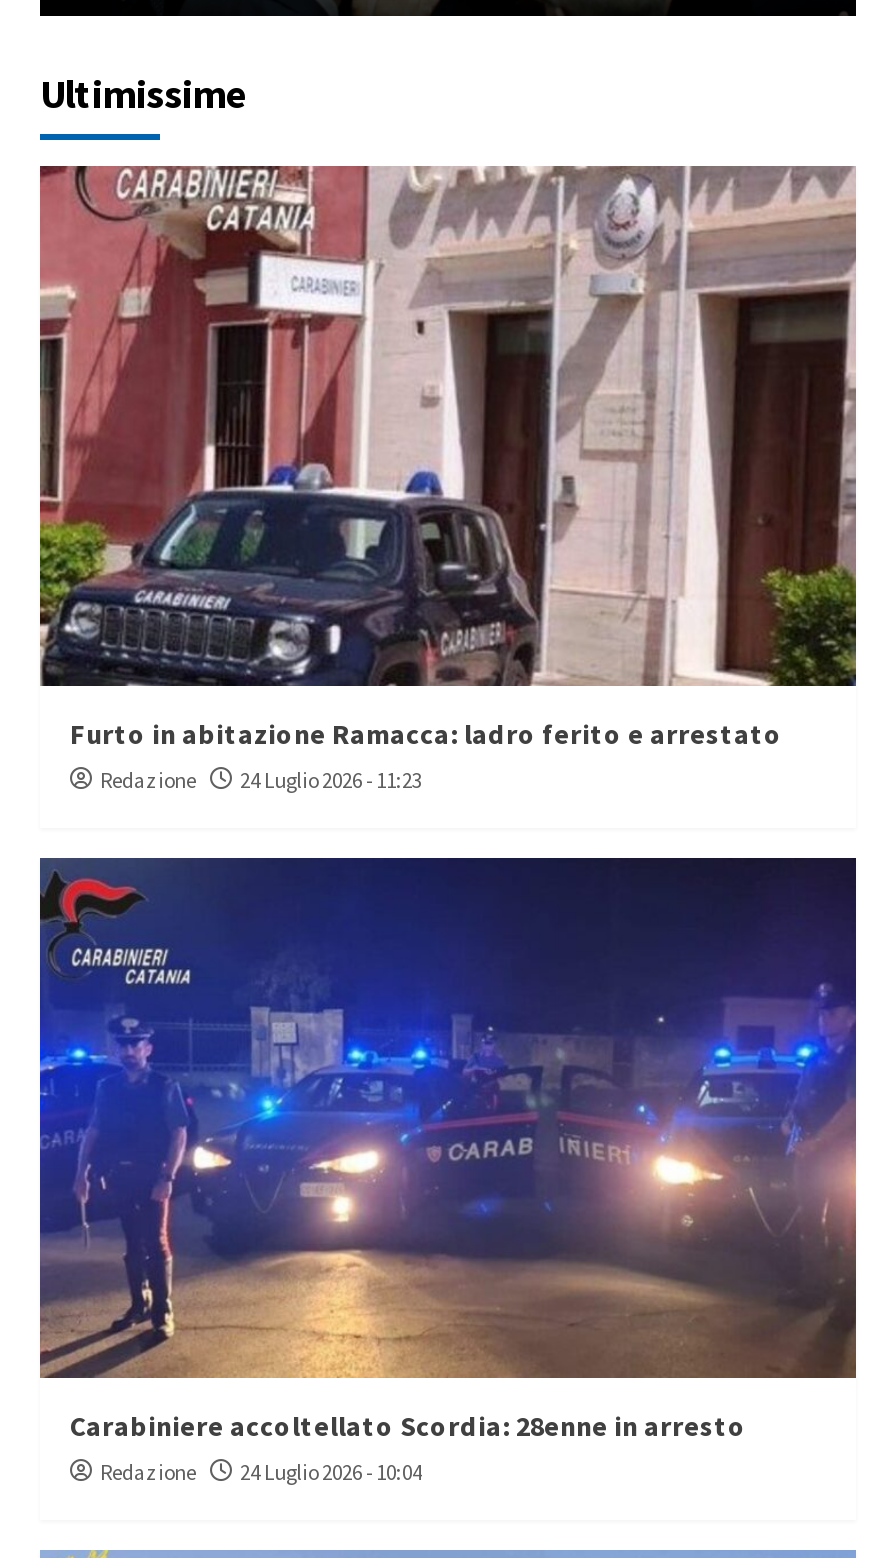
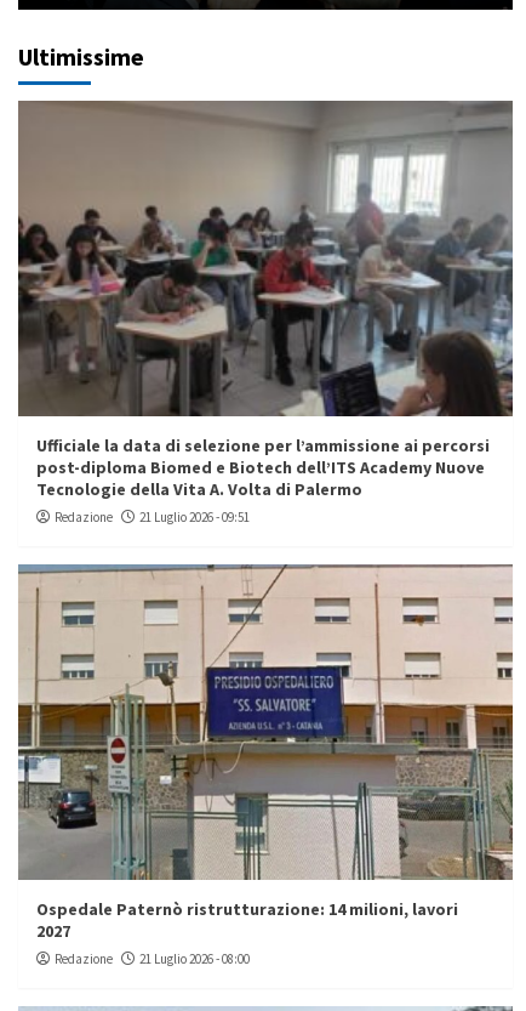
- [image]
- Furto in abitazione Ramacca: ladro ferito e arrestato
+ [image]
+ Ufficiale la data di selezione per l’ammissione ai percorsi
+ post-diploma Biomed e Biotech dell’ITS Academy Nuove
+ Tecnologie della Vita A. Volta di Palermo

- Redazione 24 Luglio 2026 - 11:23
+ Redazione 21 Luglio 2026 - 09:51

- [image]
- Carabiniere accoltellato Scordia: 28enne in arresto
+ [image]
+ Ospedale Paternò ristrutturazione: 14 milioni, lavori
+ 2027

- Redazione 24 Luglio 2026 - 10:04
+ Redazione 21 Luglio 2026 - 08:00
